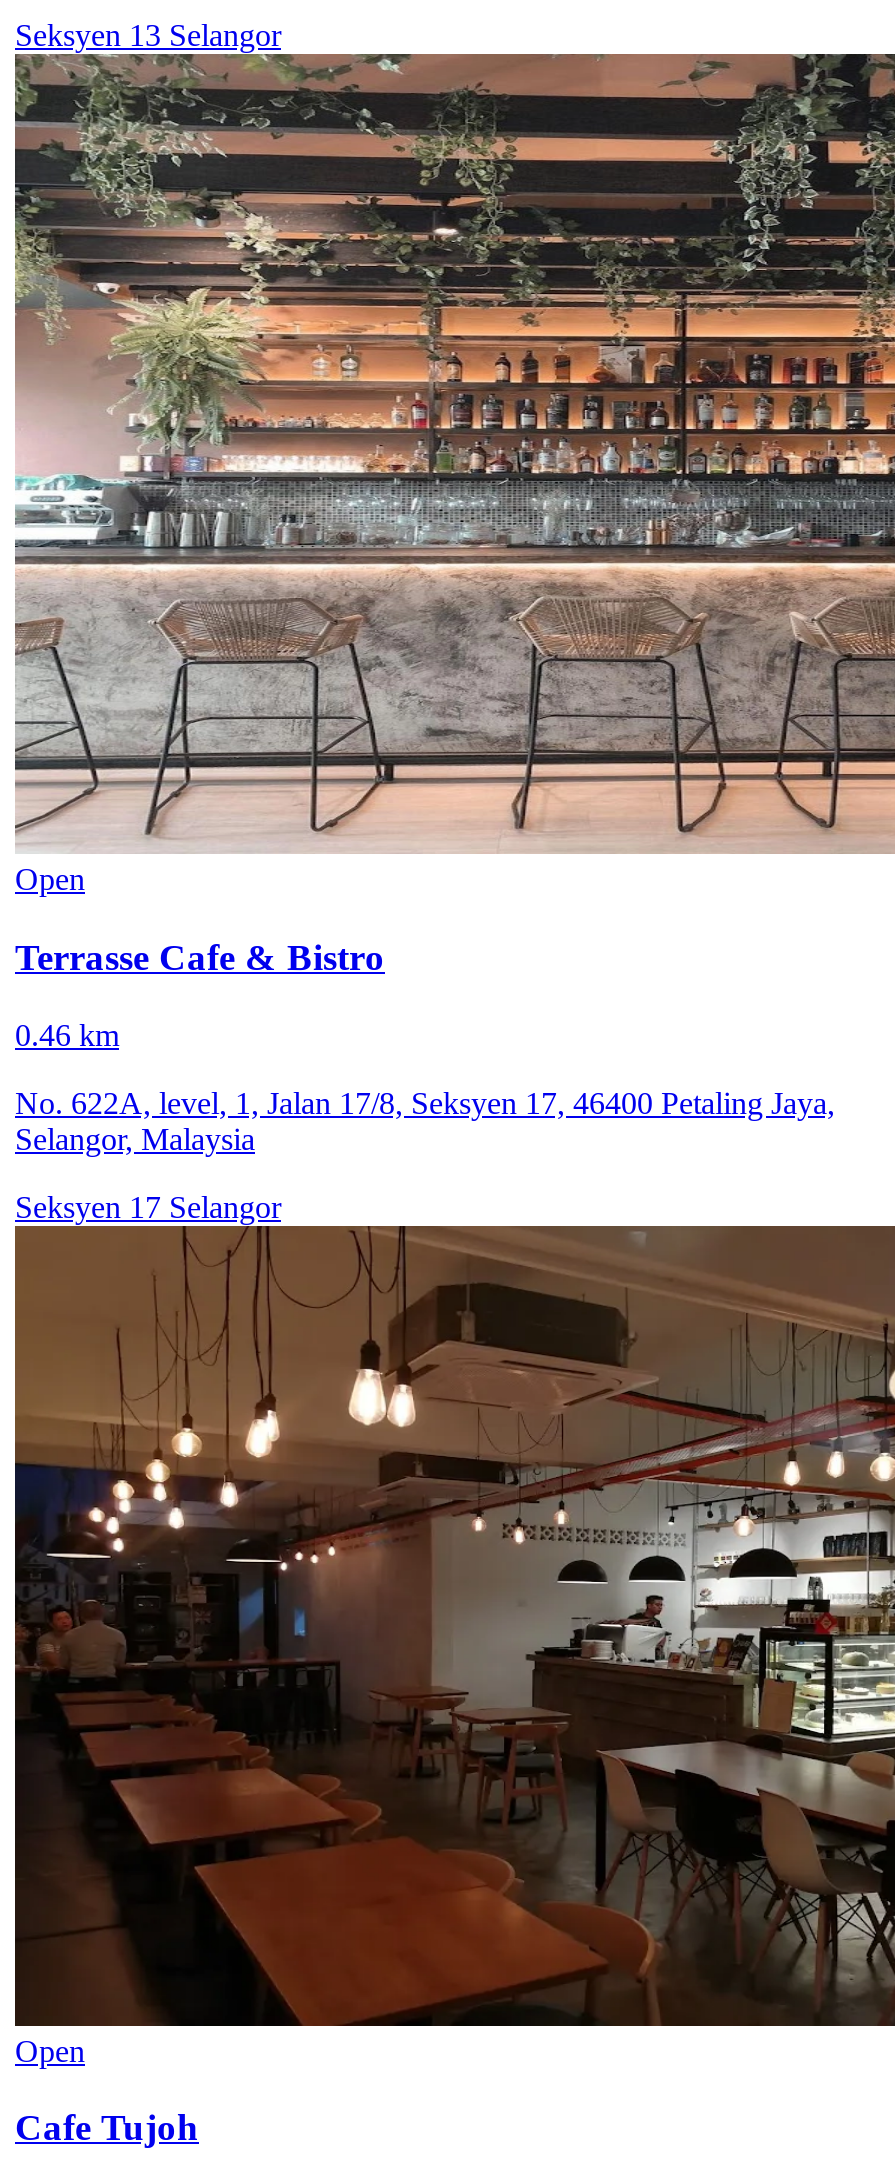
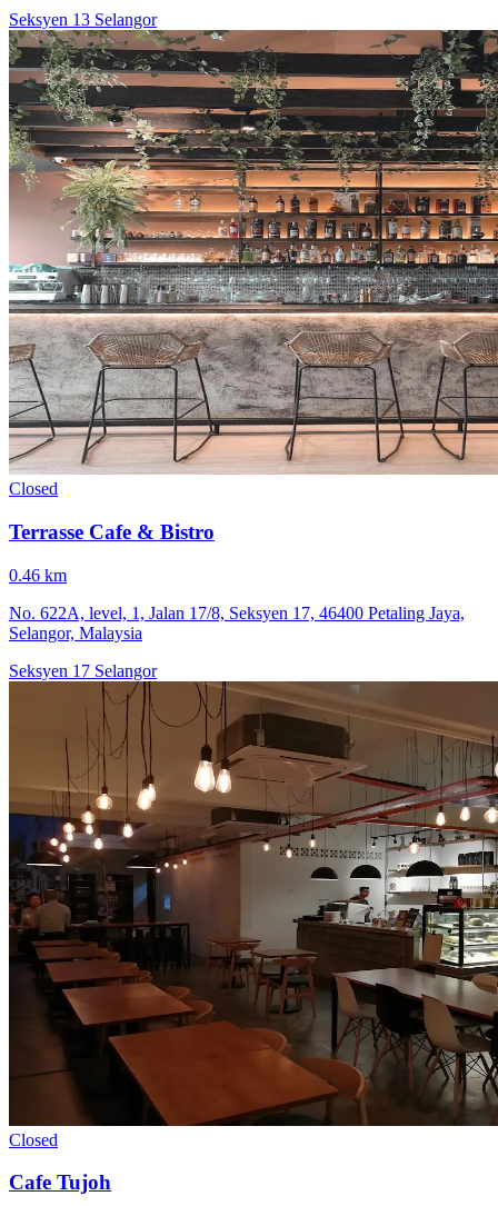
- Open
+ Closed

- Open
+ Closed
